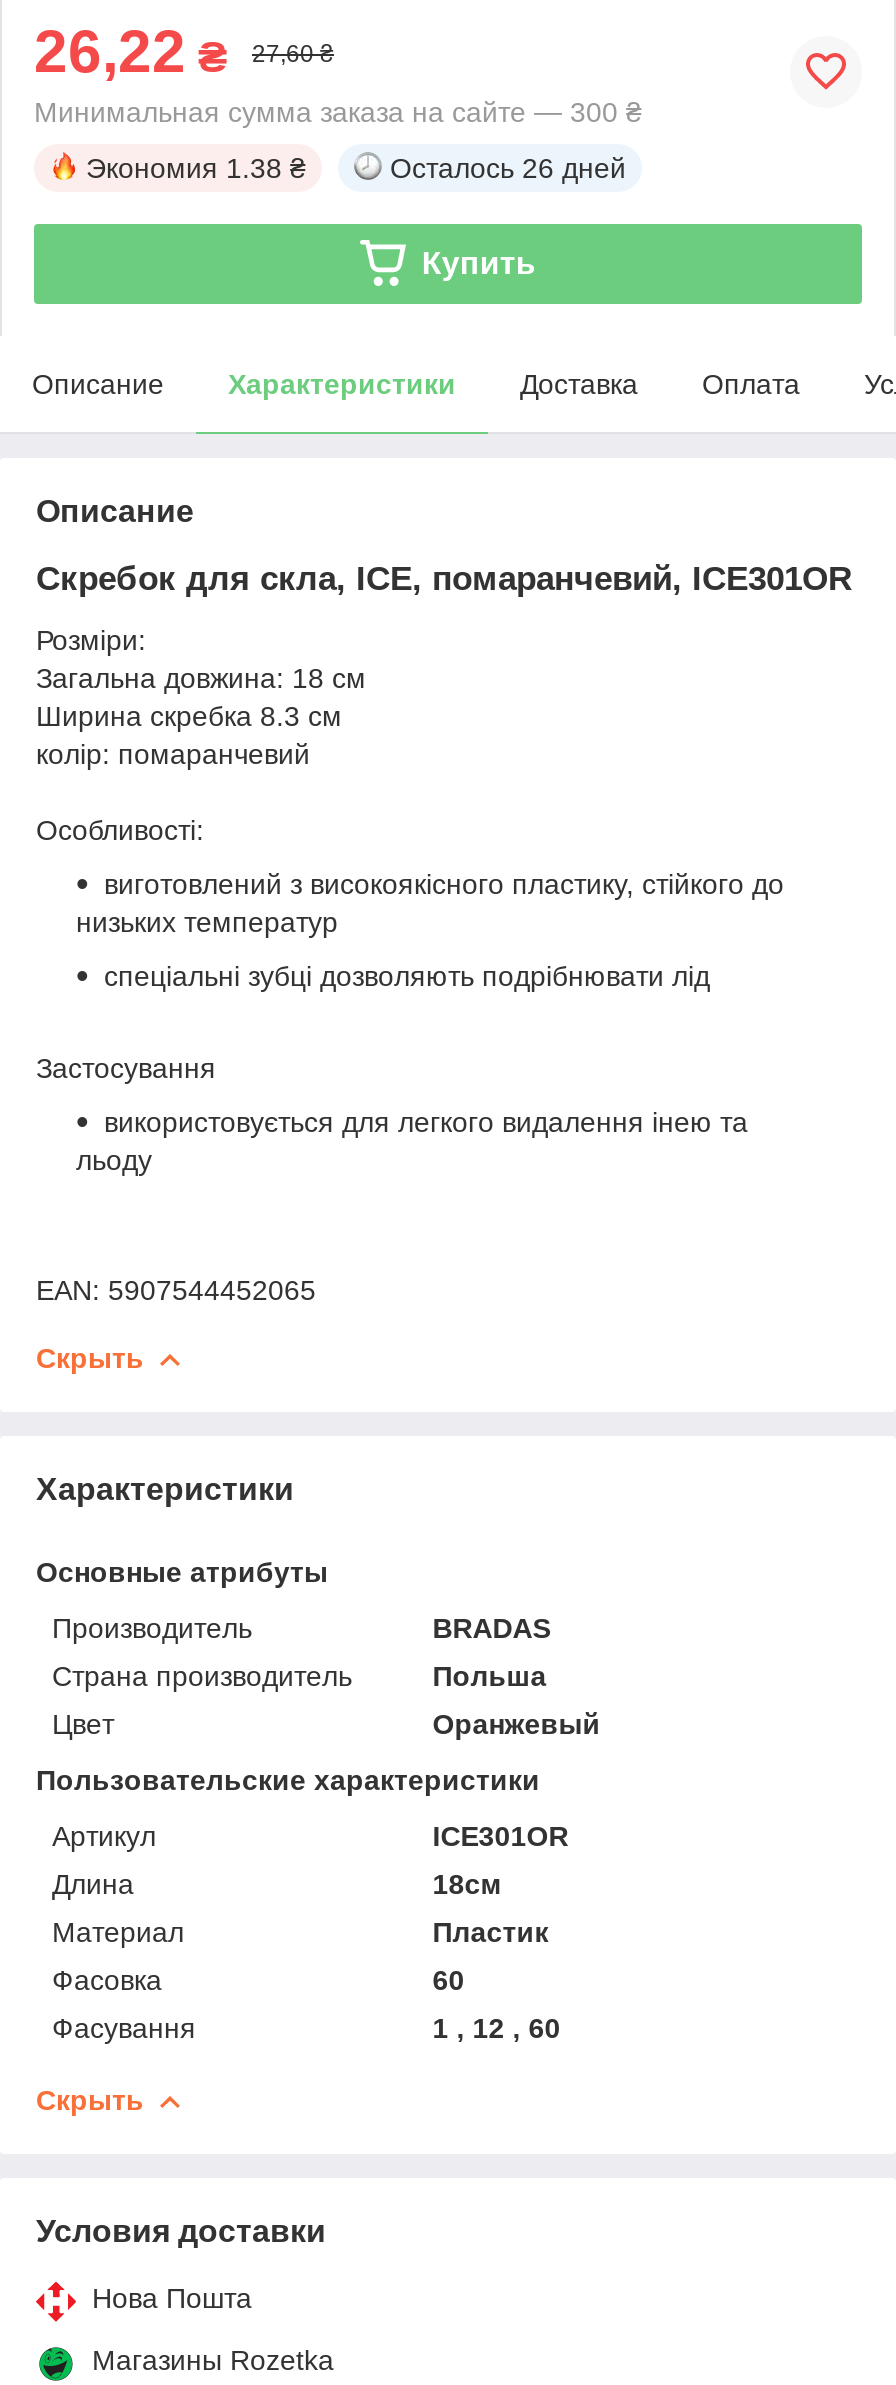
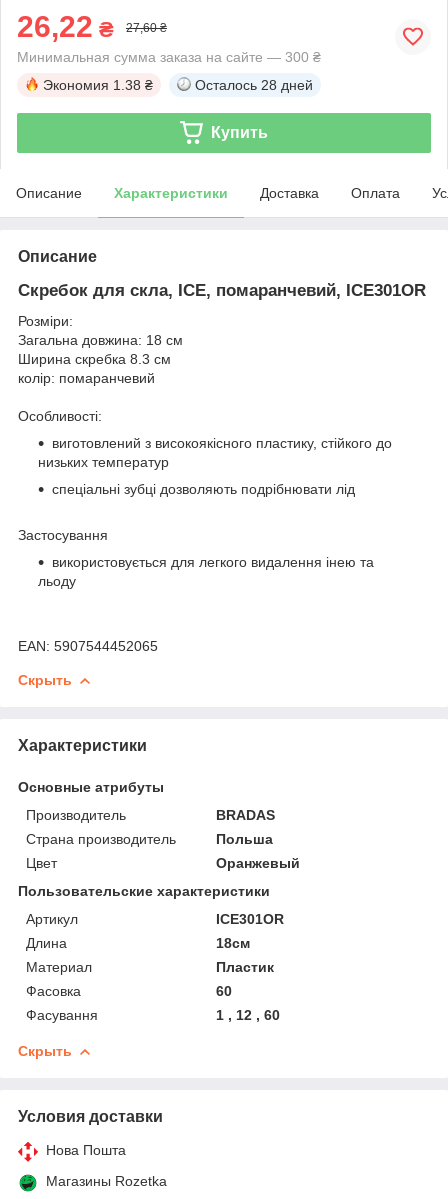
- Осталось 26 дней
+ Осталось 28 дней
